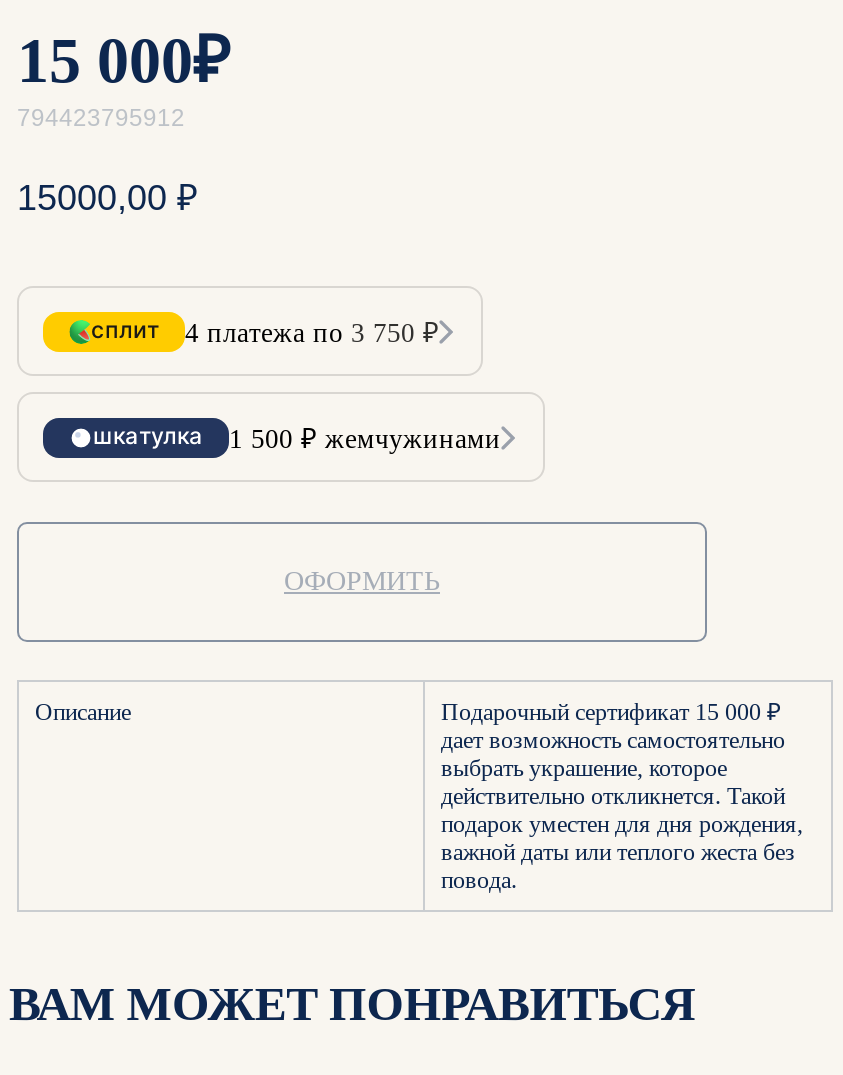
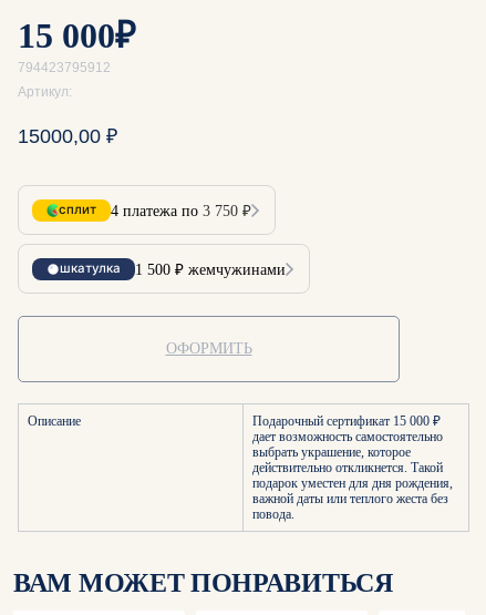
+ Артикул:
